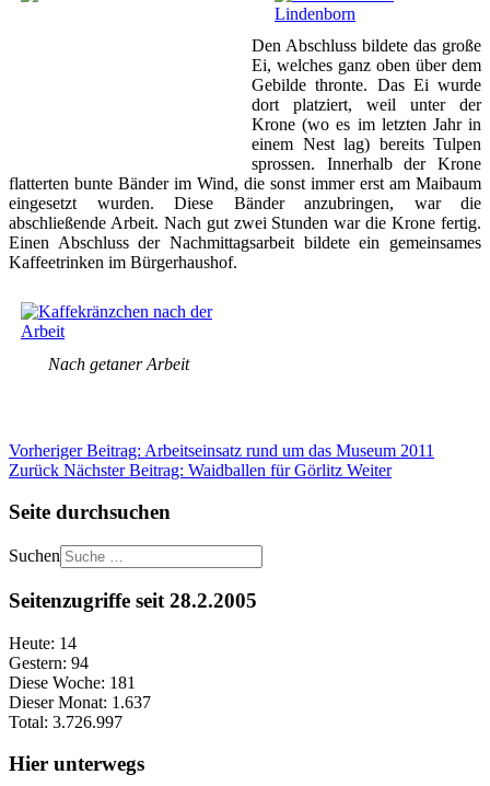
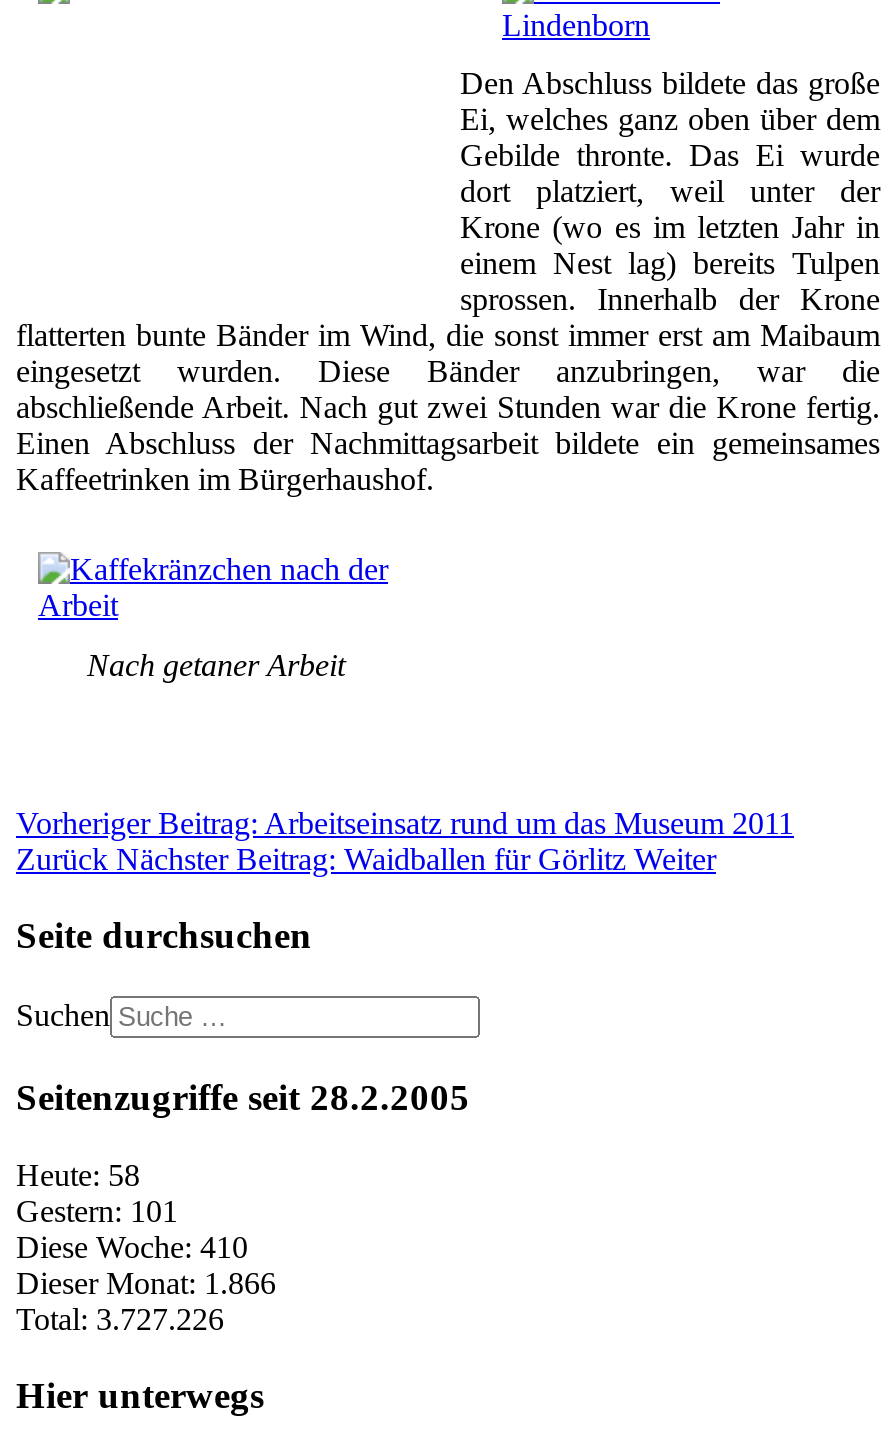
- Heute: 14
+ Heute: 58

- Gestern: 94
+ Gestern: 101

- Diese Woche: 181
+ Diese Woche: 410

- Dieser Monat: 1.637
+ Dieser Monat: 1.866

- Total: 3.726.997
+ Total: 3.727.226
